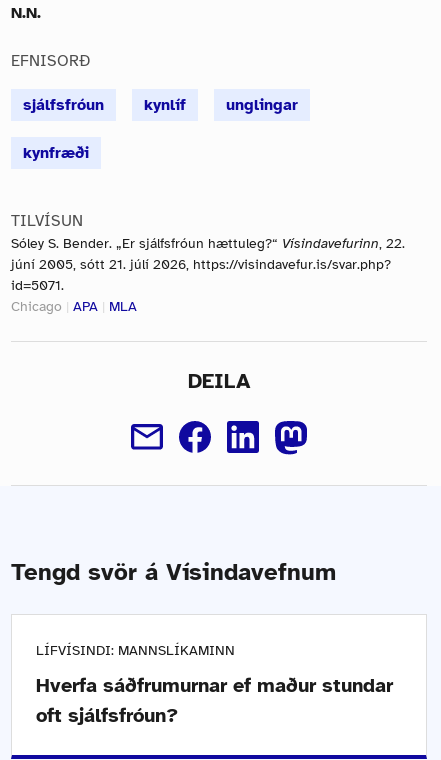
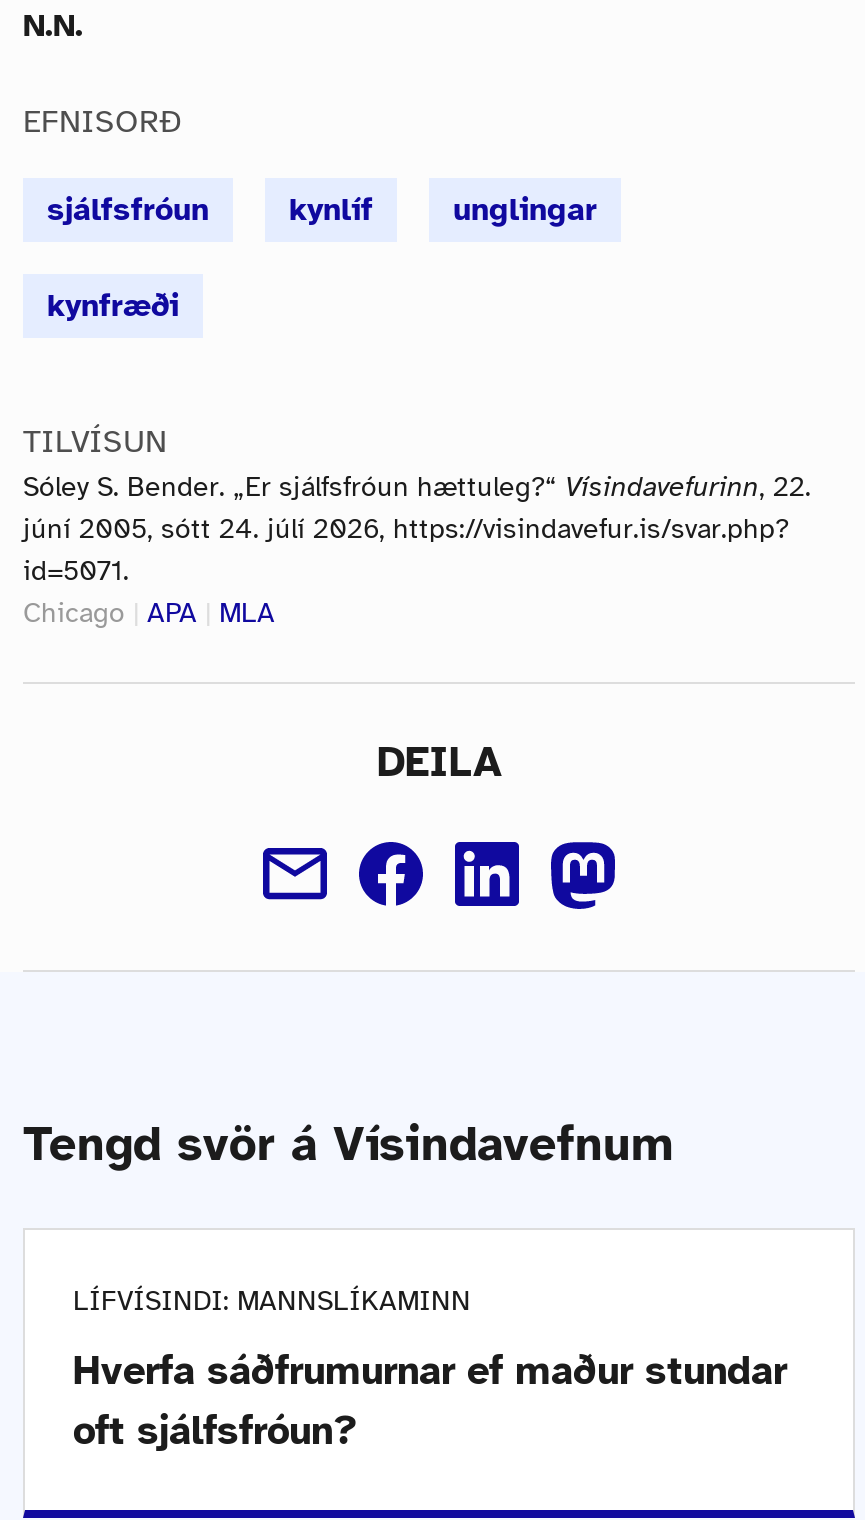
- júní 2005, sótt 21. júlí 2026, https://visindavefur.is/svar.php?
+ júní 2005, sótt 24. júlí 2026, https://visindavefur.is/svar.php?
